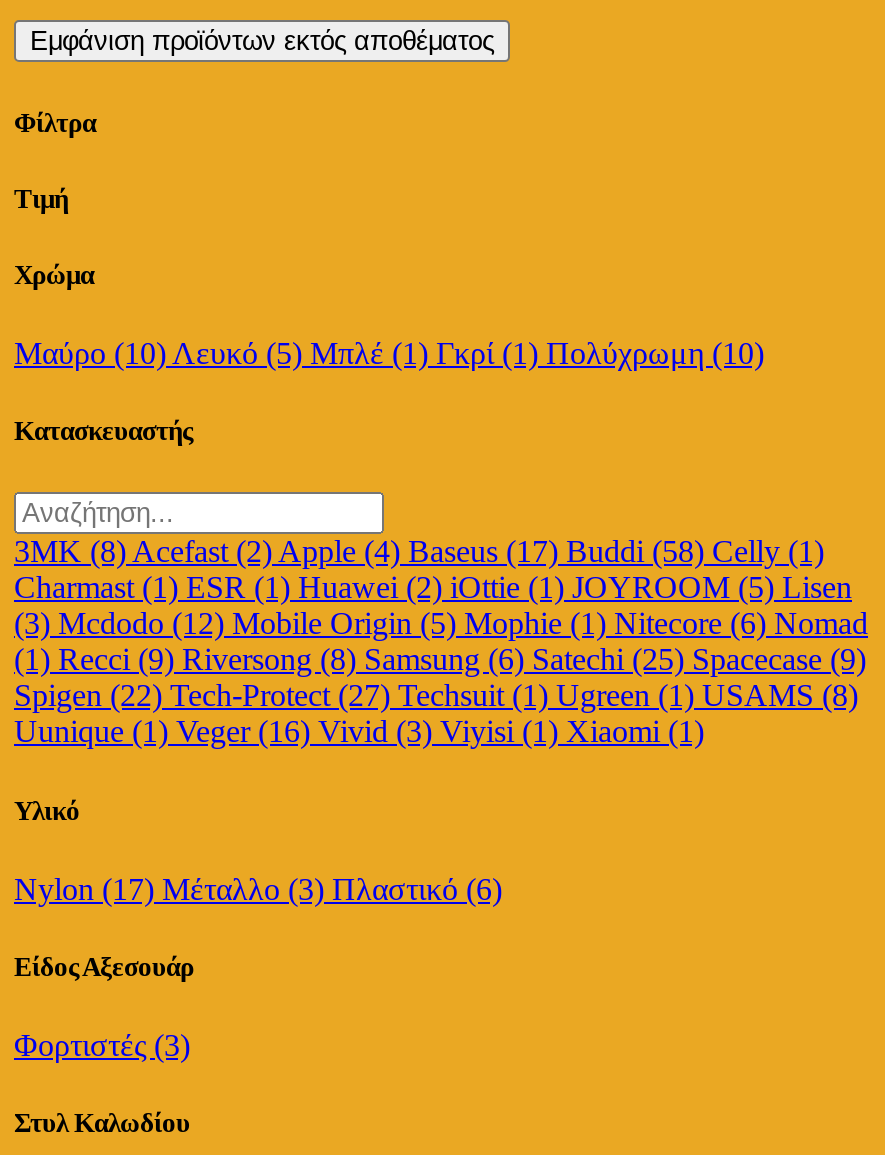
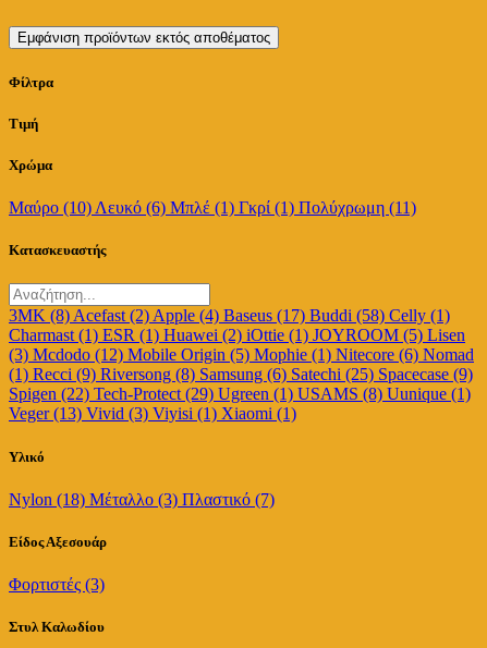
- Μαύρο (10) Λευκό (5) Μπλέ (1) Γκρί (1) Πολύχρωμη (10)
+ Μαύρο (10) Λευκό (6) Μπλέ (1) Γκρί (1) Πολύχρωμη (11)

- Spigen (22) Tech-Protect (27) Techsuit (1) Ugreen (1) USAMS (8)
- Uunique (1) Veger (16) Vivid (3) Viyisi (1) Xiaomi (1)
+ Spigen (22) Tech-Protect (29) Ugreen (1) USAMS (8) Uunique (1)
+ Veger (13) Vivid (3) Viyisi (1) Xiaomi (1)

- Nylon (17) Μέταλλο (3) Πλαστικό (6)
+ Nylon (18) Μέταλλο (3) Πλαστικό (7)
